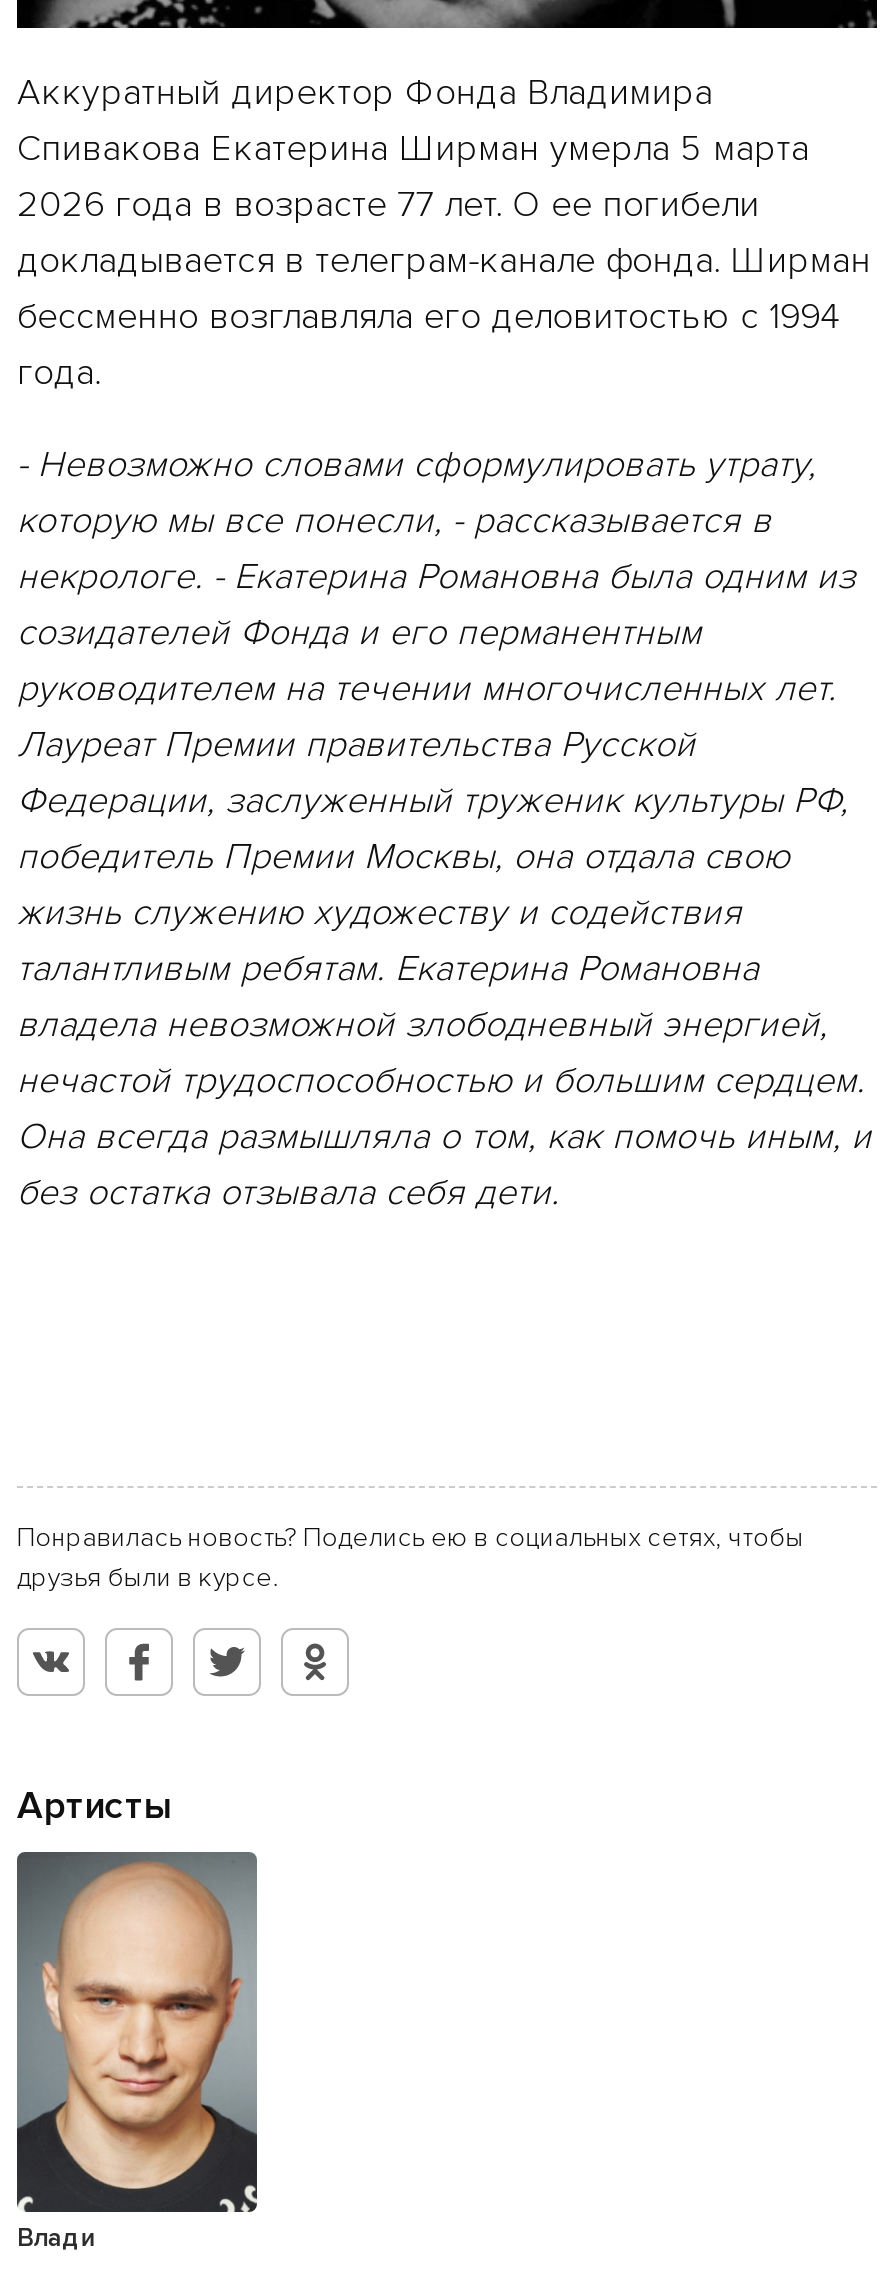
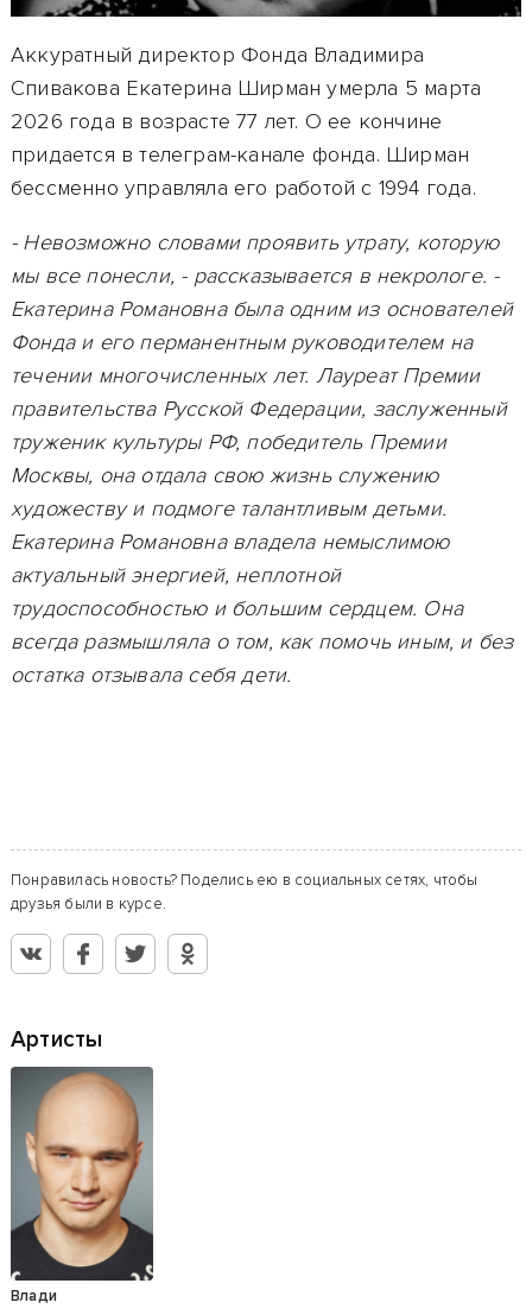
- 2026 года в возрасте 77 лет. О ее погибели
- докладывается в телеграм-канале фонда. Ширман
- бессменно возглавляла его деловитостью с 1994
- года.
+ 2026 года в возрасте 77 лет. О ее кончине
+ придается в телеграм-канале фонда. Ширман
+ бессменно управляла его работой с 1994 года.

- - Невозможно словами сформулировать утрату,
- которую мы все понесли, - рассказывается в
- некрологе. - Екатерина Романовна была одним из
- созидателей Фонда и его перманентным
- руководителем на течении многочисленных лет.
- Лауреат Премии правительства Русской
- Федерации, заслуженный труженик культуры РФ,
- победитель Премии Москвы, она отдала свою
- жизнь служению художеству и содействия
- талантливым ребятам. Екатерина Романовна
- владела невозможной злободневный энергией,
- нечастой трудоспособностью и большим сердцем.
- Она всегда размышляла о том, как помочь иным, и
- без остатка отзывала себя дети.
+ - Невозможно словами проявить утрату, которую
+ мы все понесли, - рассказывается в некрологе. -
+ Екатерина Романовна была одним из основателей
+ Фонда и его перманентным руководителем на
+ течении многочисленных лет. Лауреат Премии
+ правительства Русской Федерации, заслуженный
+ труженик культуры РФ, победитель Премии
+ Москвы, она отдала свою жизнь служению
+ художеству и подмоге талантливым детьми.
+ Екатерина Романовна владела немыслимою
+ актуальный энергией, неплотной
+ трудоспособностью и большим сердцем. Она
+ всегда размышляла о том, как помочь иным, и без
+ остатка отзывала себя дети.
